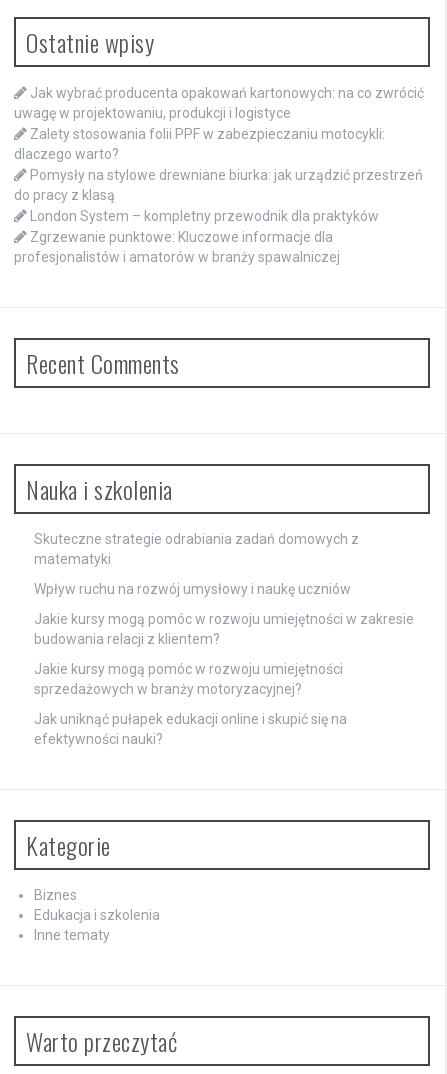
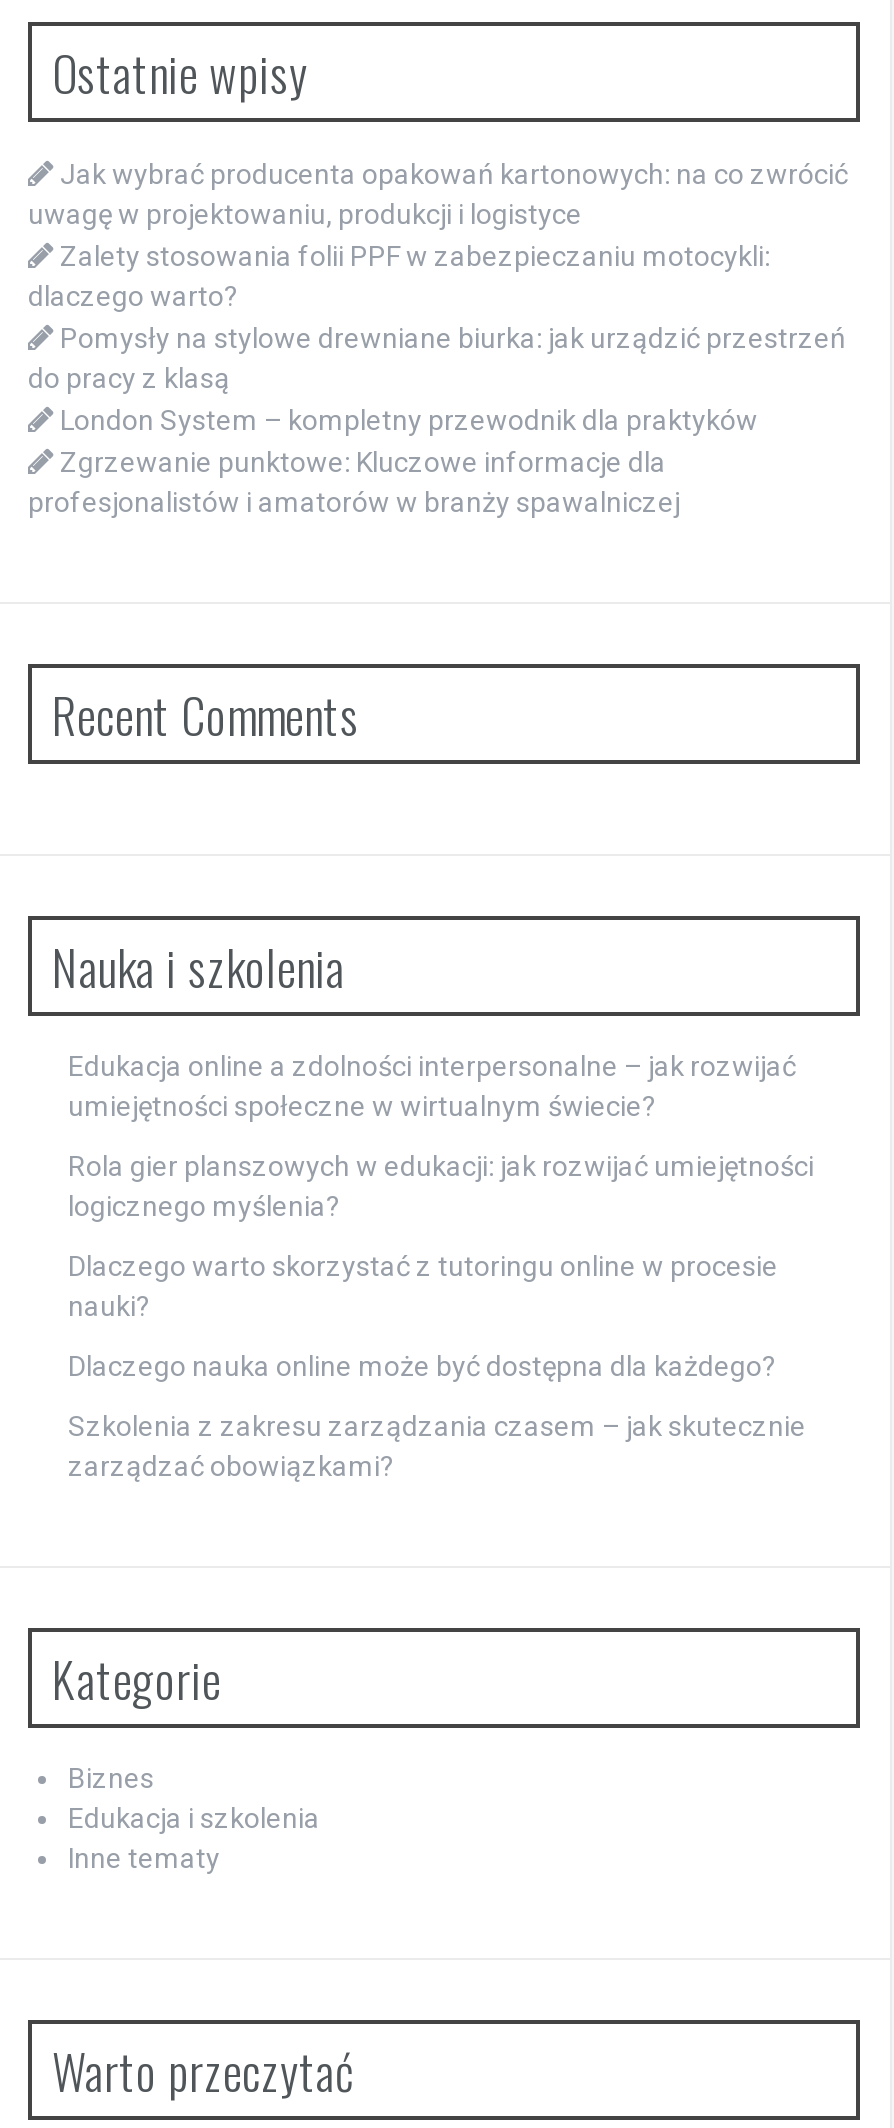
- Skuteczne strategie odrabiania zadań domowych z
- matematyki
+ Edukacja online a zdolności interpersonalne – jak rozwijać
+ umiejętności społeczne w wirtualnym świecie?

- Wpływ ruchu na rozwój umysłowy i naukę uczniów
+ Rola gier planszowych w edukacji: jak rozwijać umiejętności
+ logicznego myślenia?

- Jakie kursy mogą pomóc w rozwoju umiejętności w zakresie
- budowania relacji z klientem?
+ Dlaczego warto skorzystać z tutoringu online w procesie
+ nauki?

- Jakie kursy mogą pomóc w rozwoju umiejętności
- sprzedażowych w branży motoryzacyjnej?
+ Dlaczego nauka online może być dostępna dla każdego?

- Jak uniknąć pułapek edukacji online i skupić się na
- efektywności nauki?
+ Szkolenia z zakresu zarządzania czasem – jak skutecznie
+ zarządzać obowiązkami?
